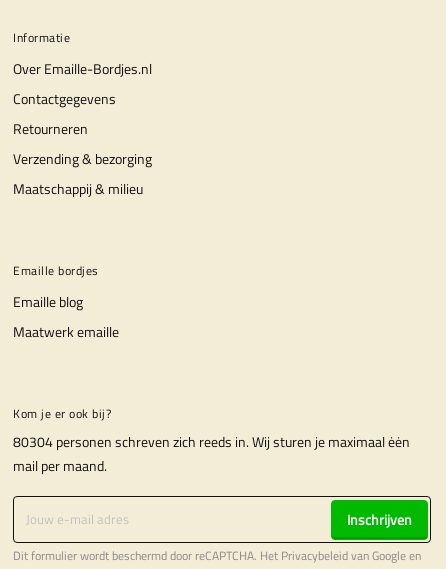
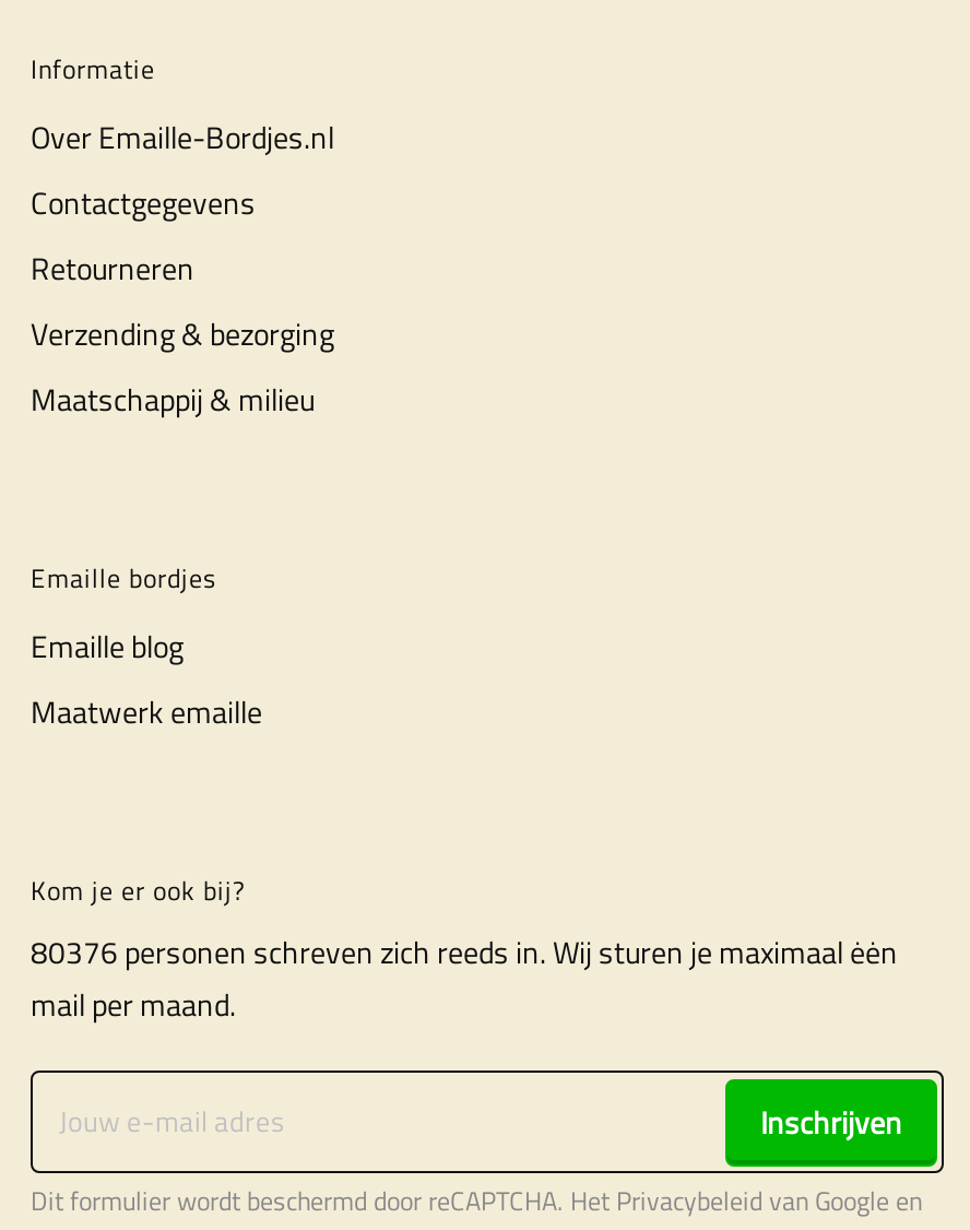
- 80304 personen schreven zich reeds in. Wij sturen je maximaal ėėn
+ 80376 personen schreven zich reeds in. Wij sturen je maximaal ėėn
